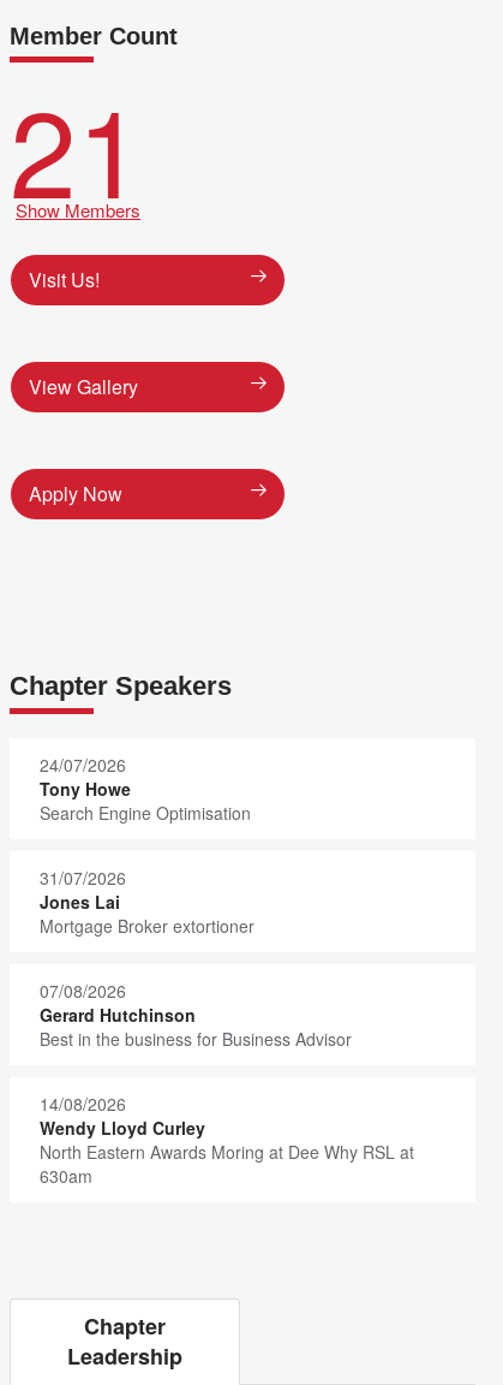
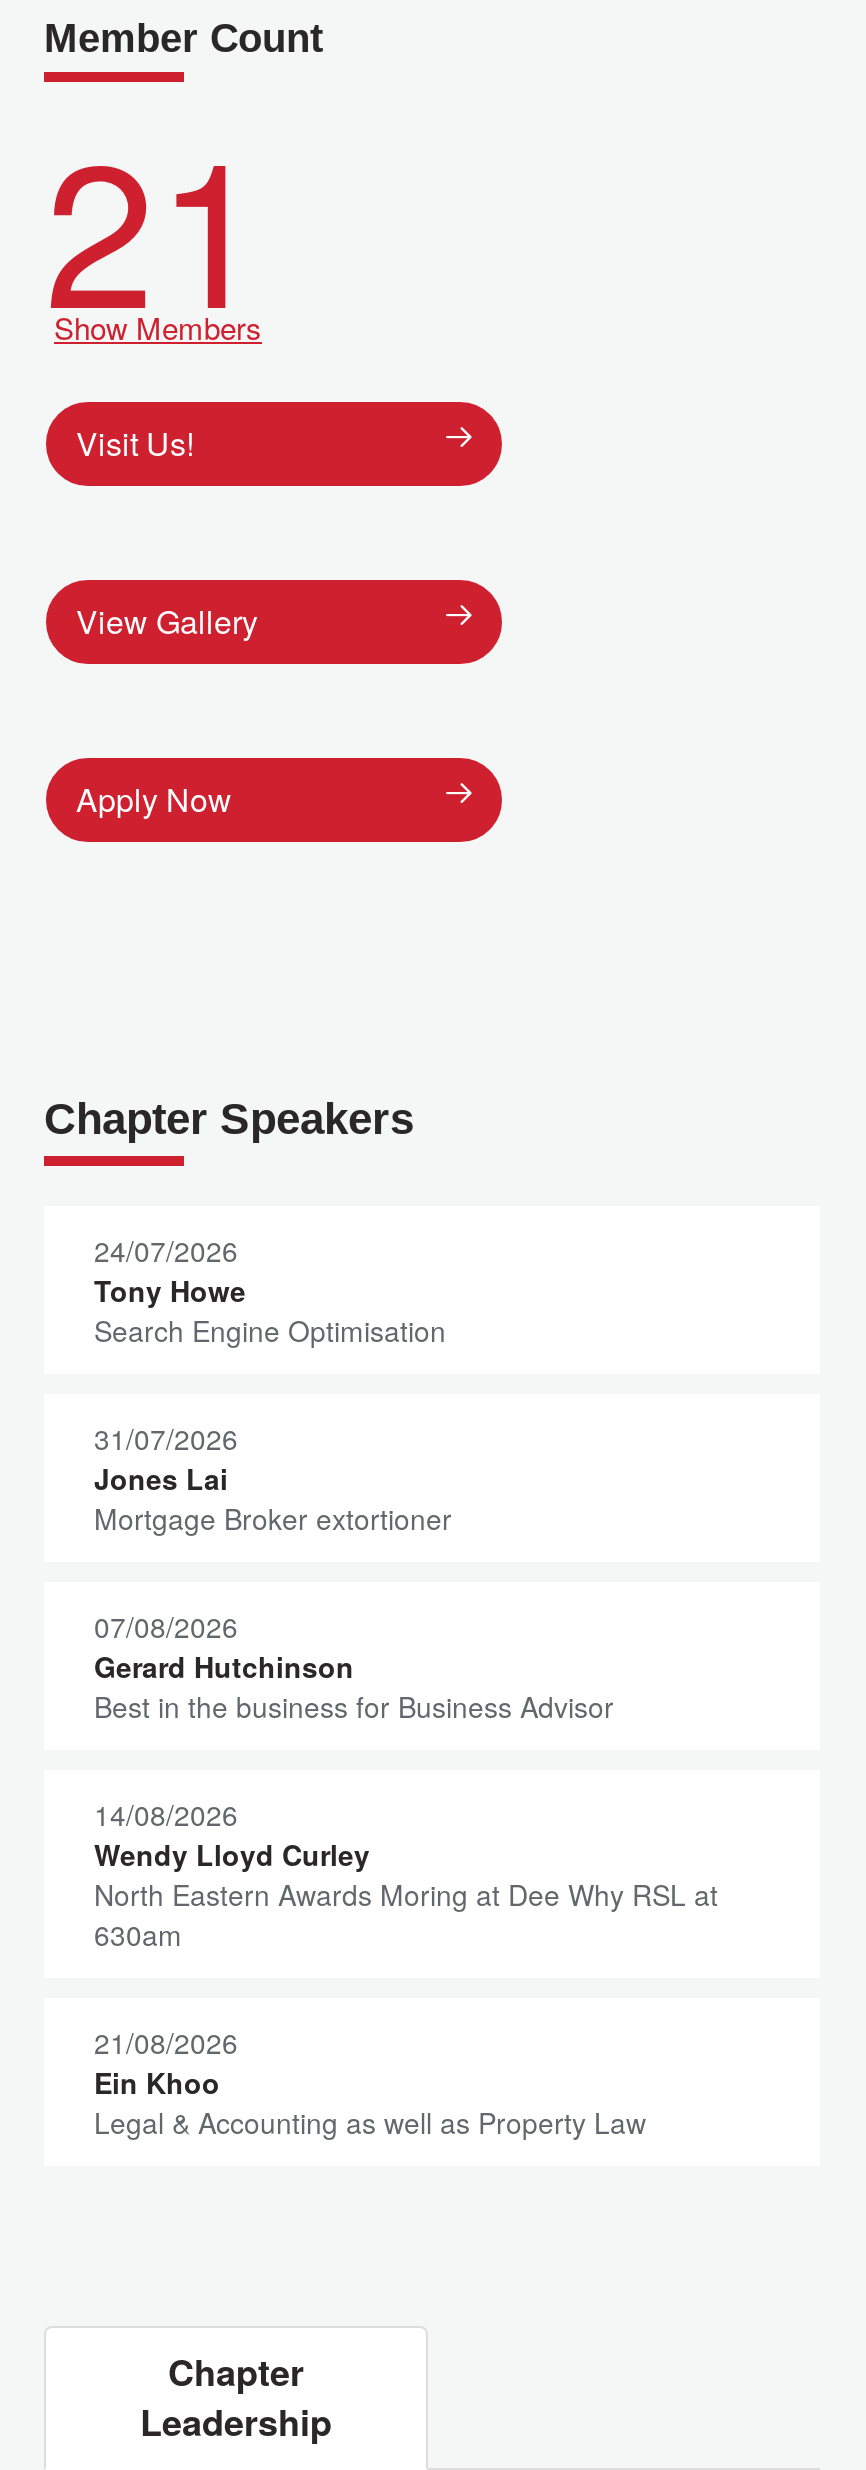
+ 21/08/2026
+ Ein Khoo
+ Legal & Accounting as well as Property Law
